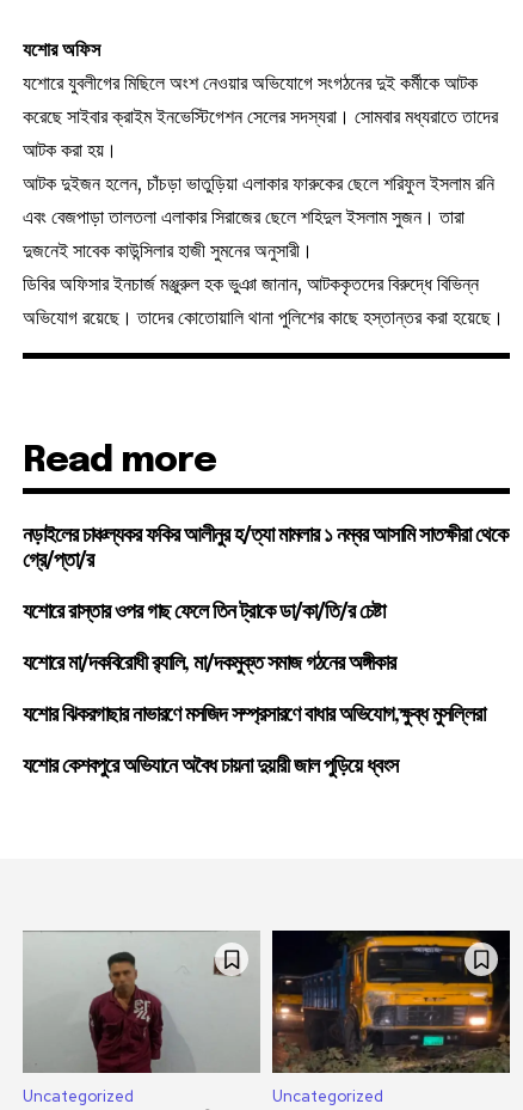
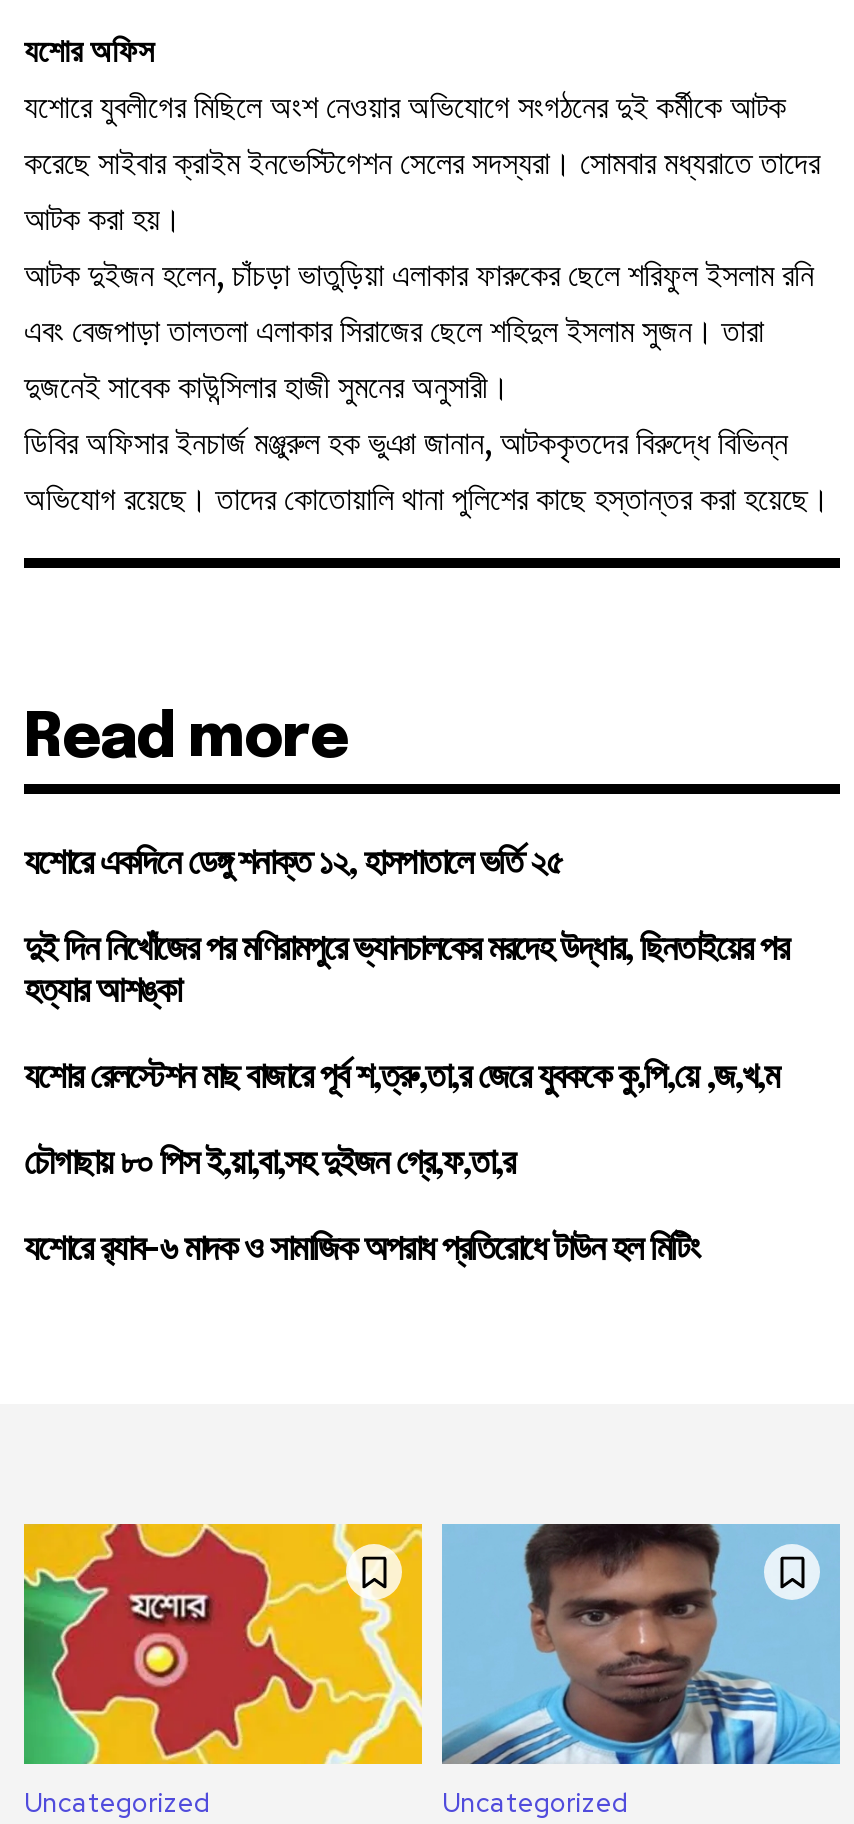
- নড়াইলের চাঞ্চল্যকর ফকির আলীনুর হ/ত্যা মামলার ১ নম্বর আসামি সাতক্ষীরা থেকে
- গ্রে/প্তা/র
+ যশোরে একদিনে ডেঙ্গু শনাক্ত ১২, হাসপাতালে ভর্তি ২৫

- যশোরে রাস্তার ওপর গাছ ফেলে তিন ট্রাকে ডা/কা/তি/র চেষ্টা
+ দুই দিন নিখোঁজের পর মণিরামপুরে ভ্যানচালকের মরদেহ উদ্ধার, ছিনতাইয়ের পর
+ হত্যার আশঙ্কা

- যশোরে মা/দকবিরোধী র‍্যালি, মা/দকমুক্ত সমাজ গঠনের অঙ্গীকার
+ যশোর রেলস্টেশন মাছ বাজারে পূর্ব শ,ত্রু,তা,র জেরে যুবককে কু,পি,য়ে ,জ,খ,ম

- যশোর ঝিকরগাছার নাভারণে মসজিদ সম্প্রসারণে বাধার অভিযোগ,ক্ষুব্ধ মুসল্লিরা
+ চৌগাছায় ৮০ পিস ই,য়া,বা,সহ দুইজন গ্রে,ফ,তা,র

- যশোর কেশবপুরে অভিযানে অবৈধ চায়না দুয়ারী জাল পুড়িয়ে ধ্বংস
+ যশোরে র‍্যাব-৬ মাদক ও সামাজিক অপরাধ প্রতিরোধে টাউন হল মিটিং

- [image]
+ [image]

- [image]
+ [image]
